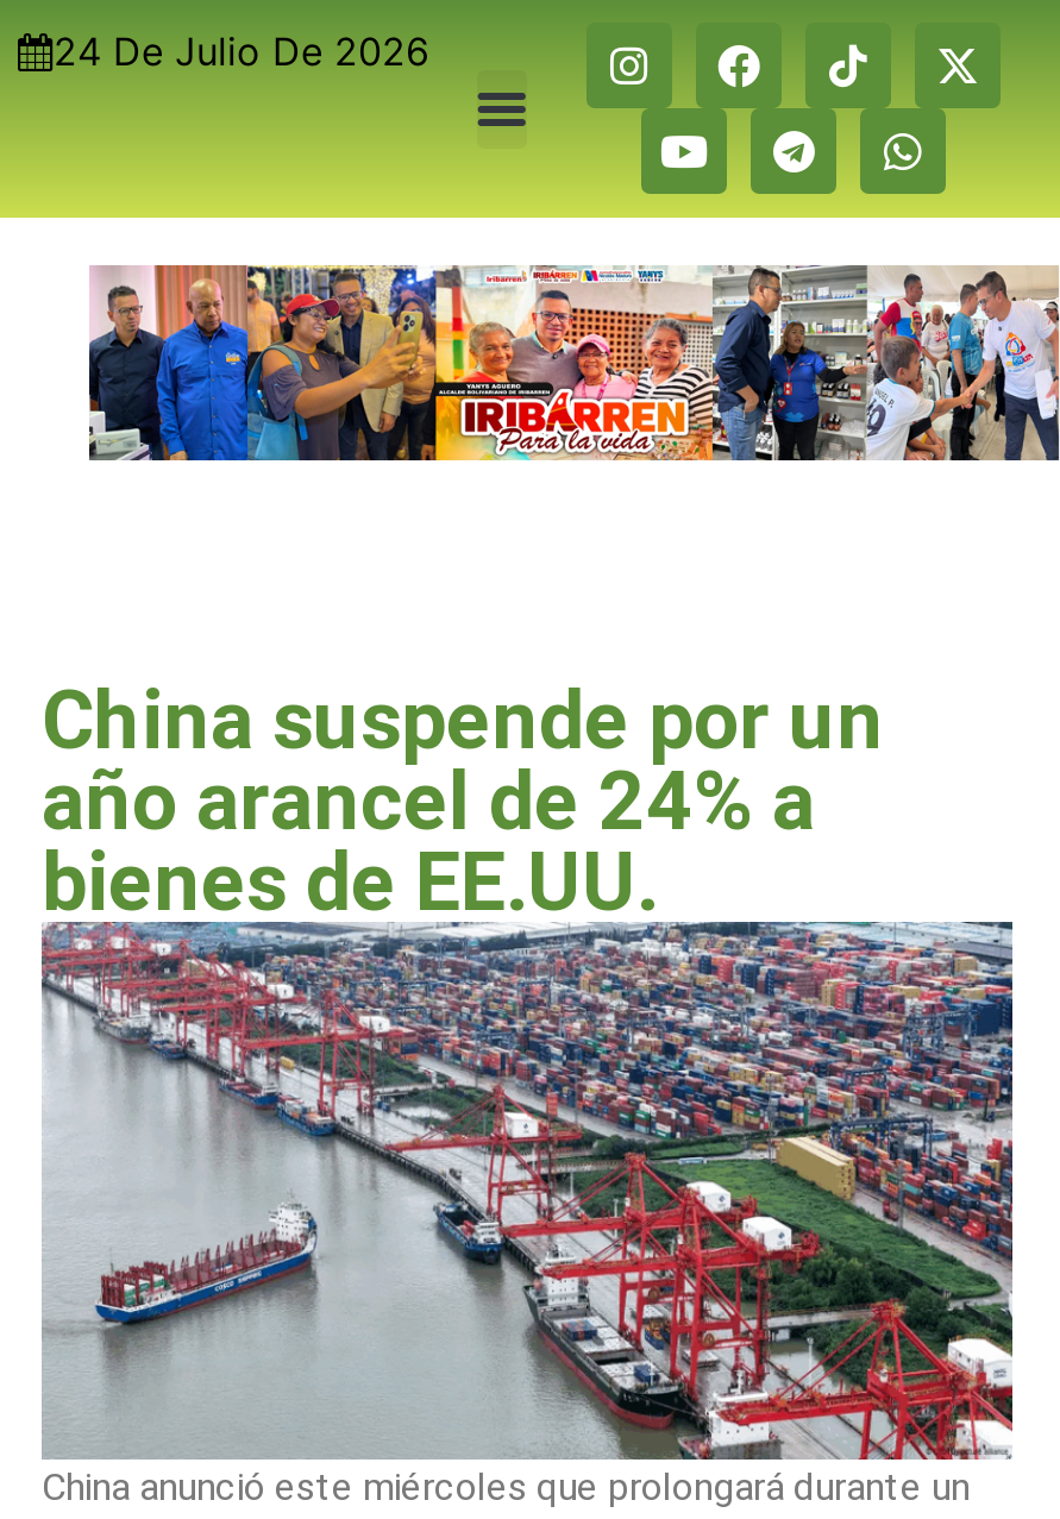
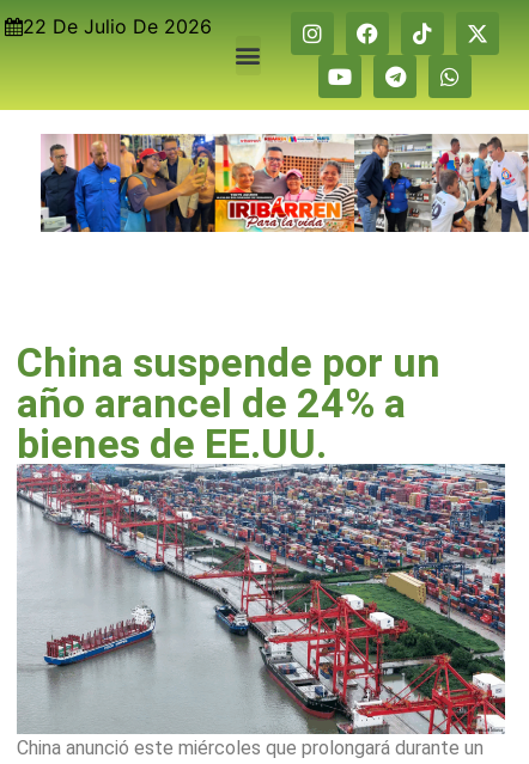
- 24 De Julio De 2026
+ 22 De Julio De 2026
